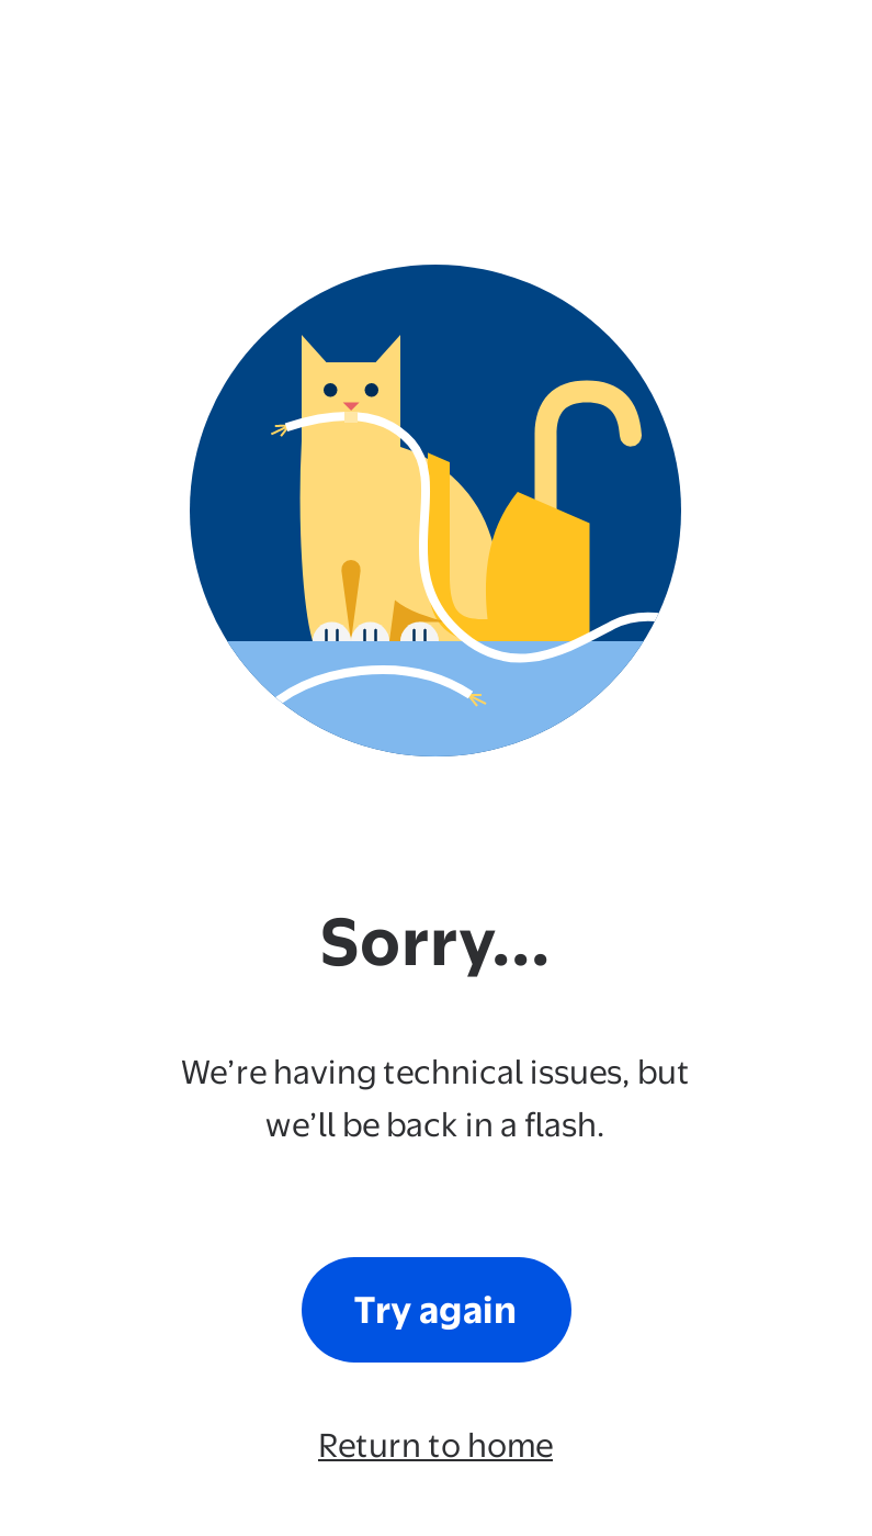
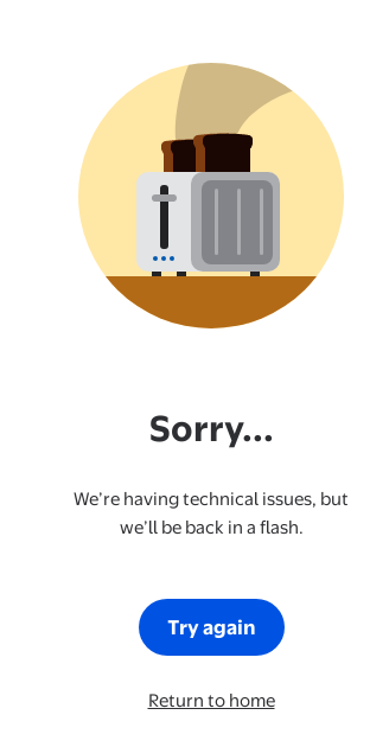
- [image]
+ [image]
